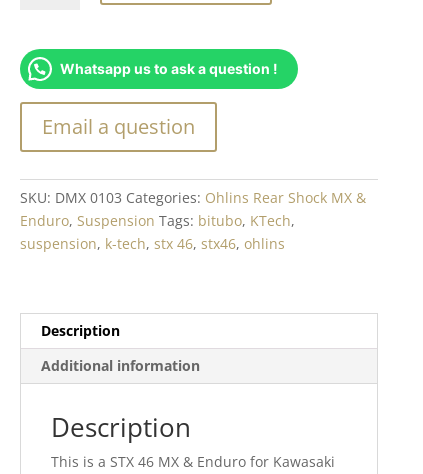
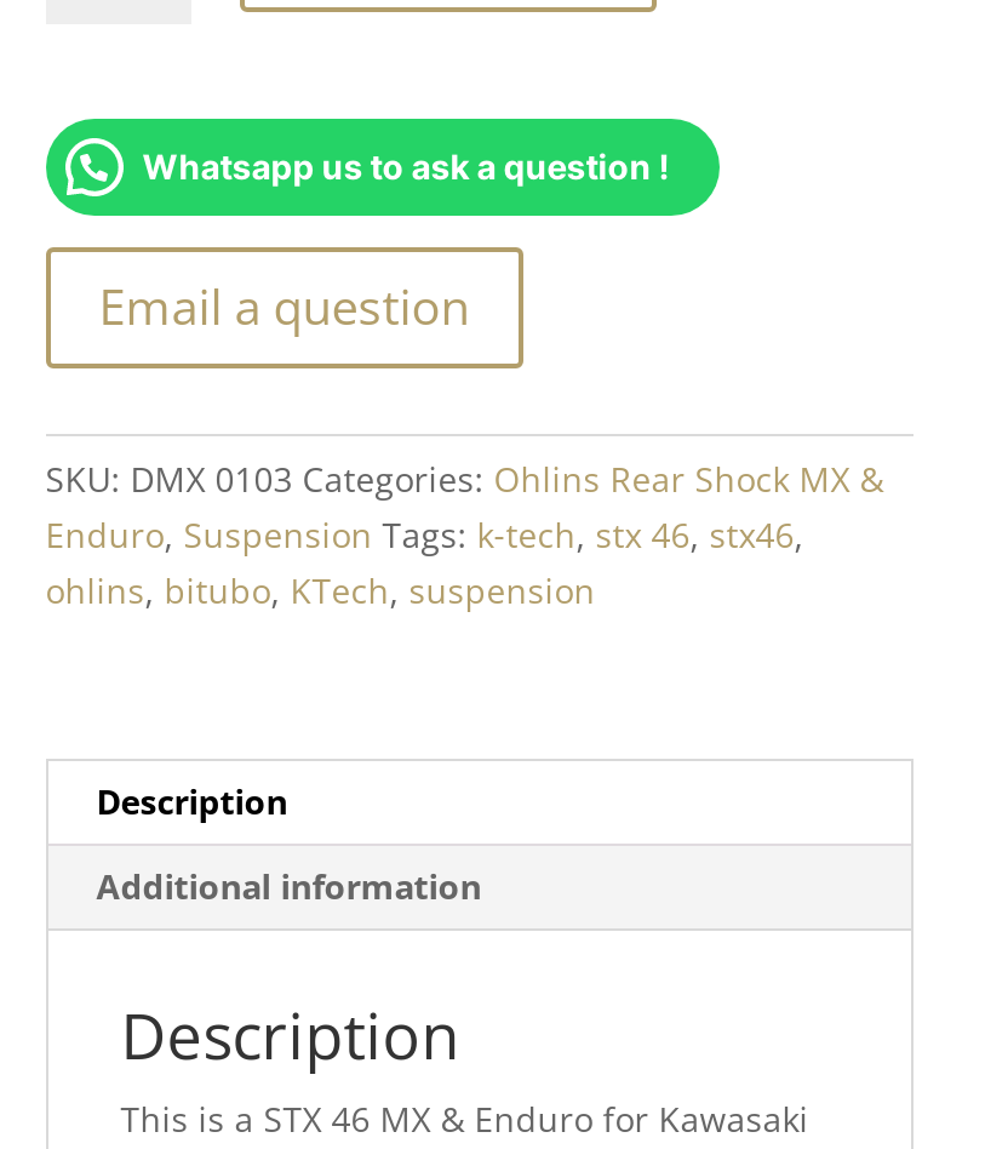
- Enduro, Suspension Tags: bitubo, KTech,
- suspension, k-tech, stx 46, stx46, ohlins
+ Enduro, Suspension Tags: k-tech, stx 46, stx46,
+ ohlins, bitubo, KTech, suspension
